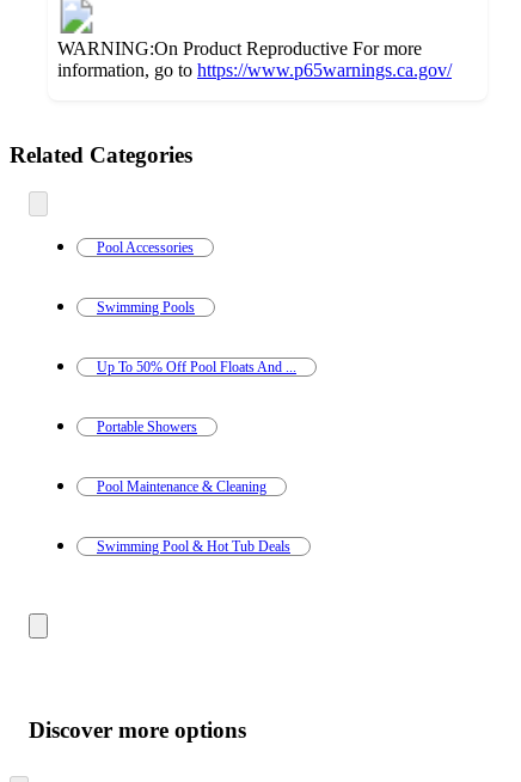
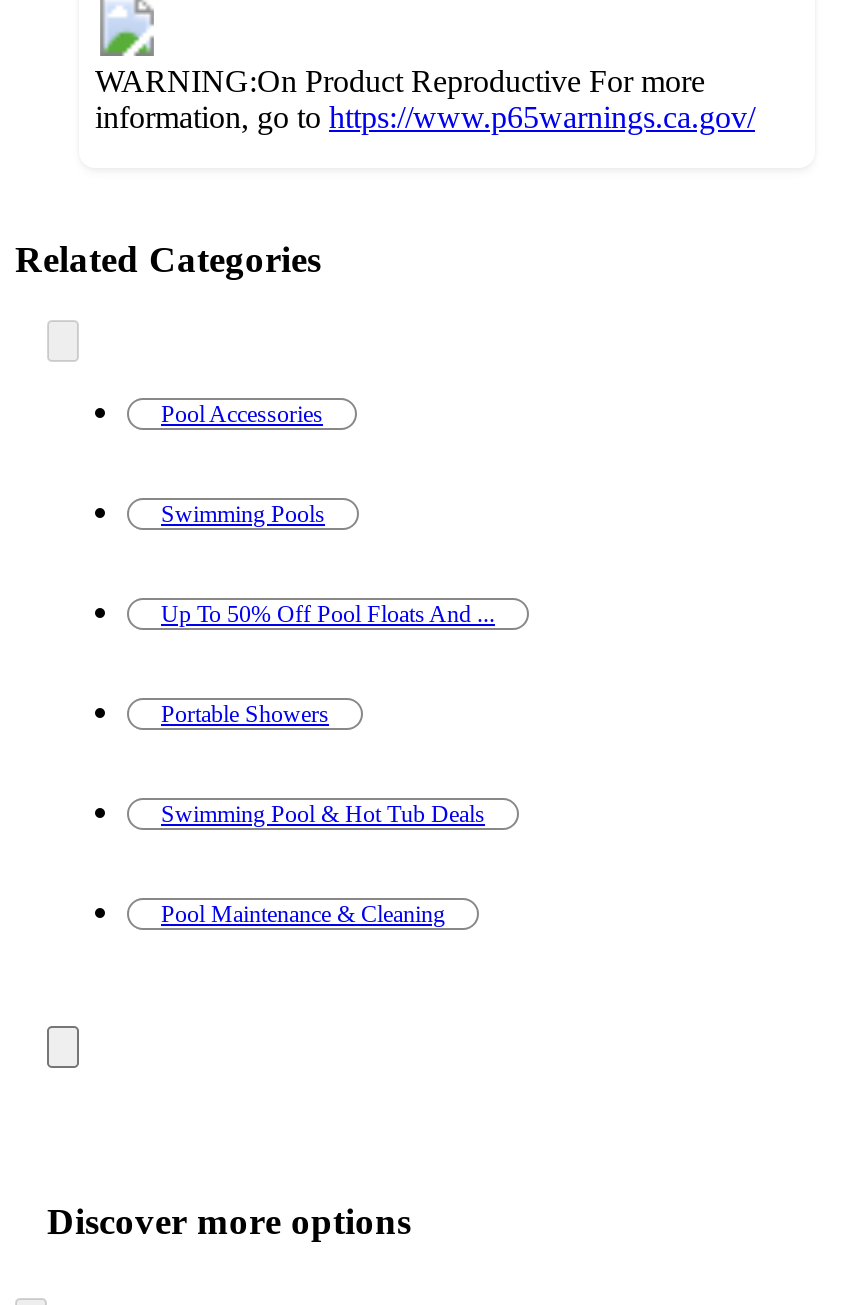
moved down: Pool Maintenance & Cleaning

moved up: Swimming Pool & Hot Tub Deals
